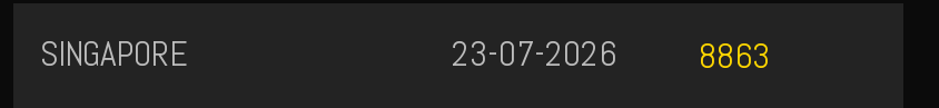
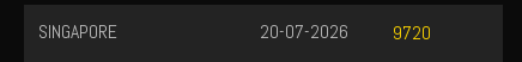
- 23-07-2026
+ 20-07-2026

- 8863
+ 9720
